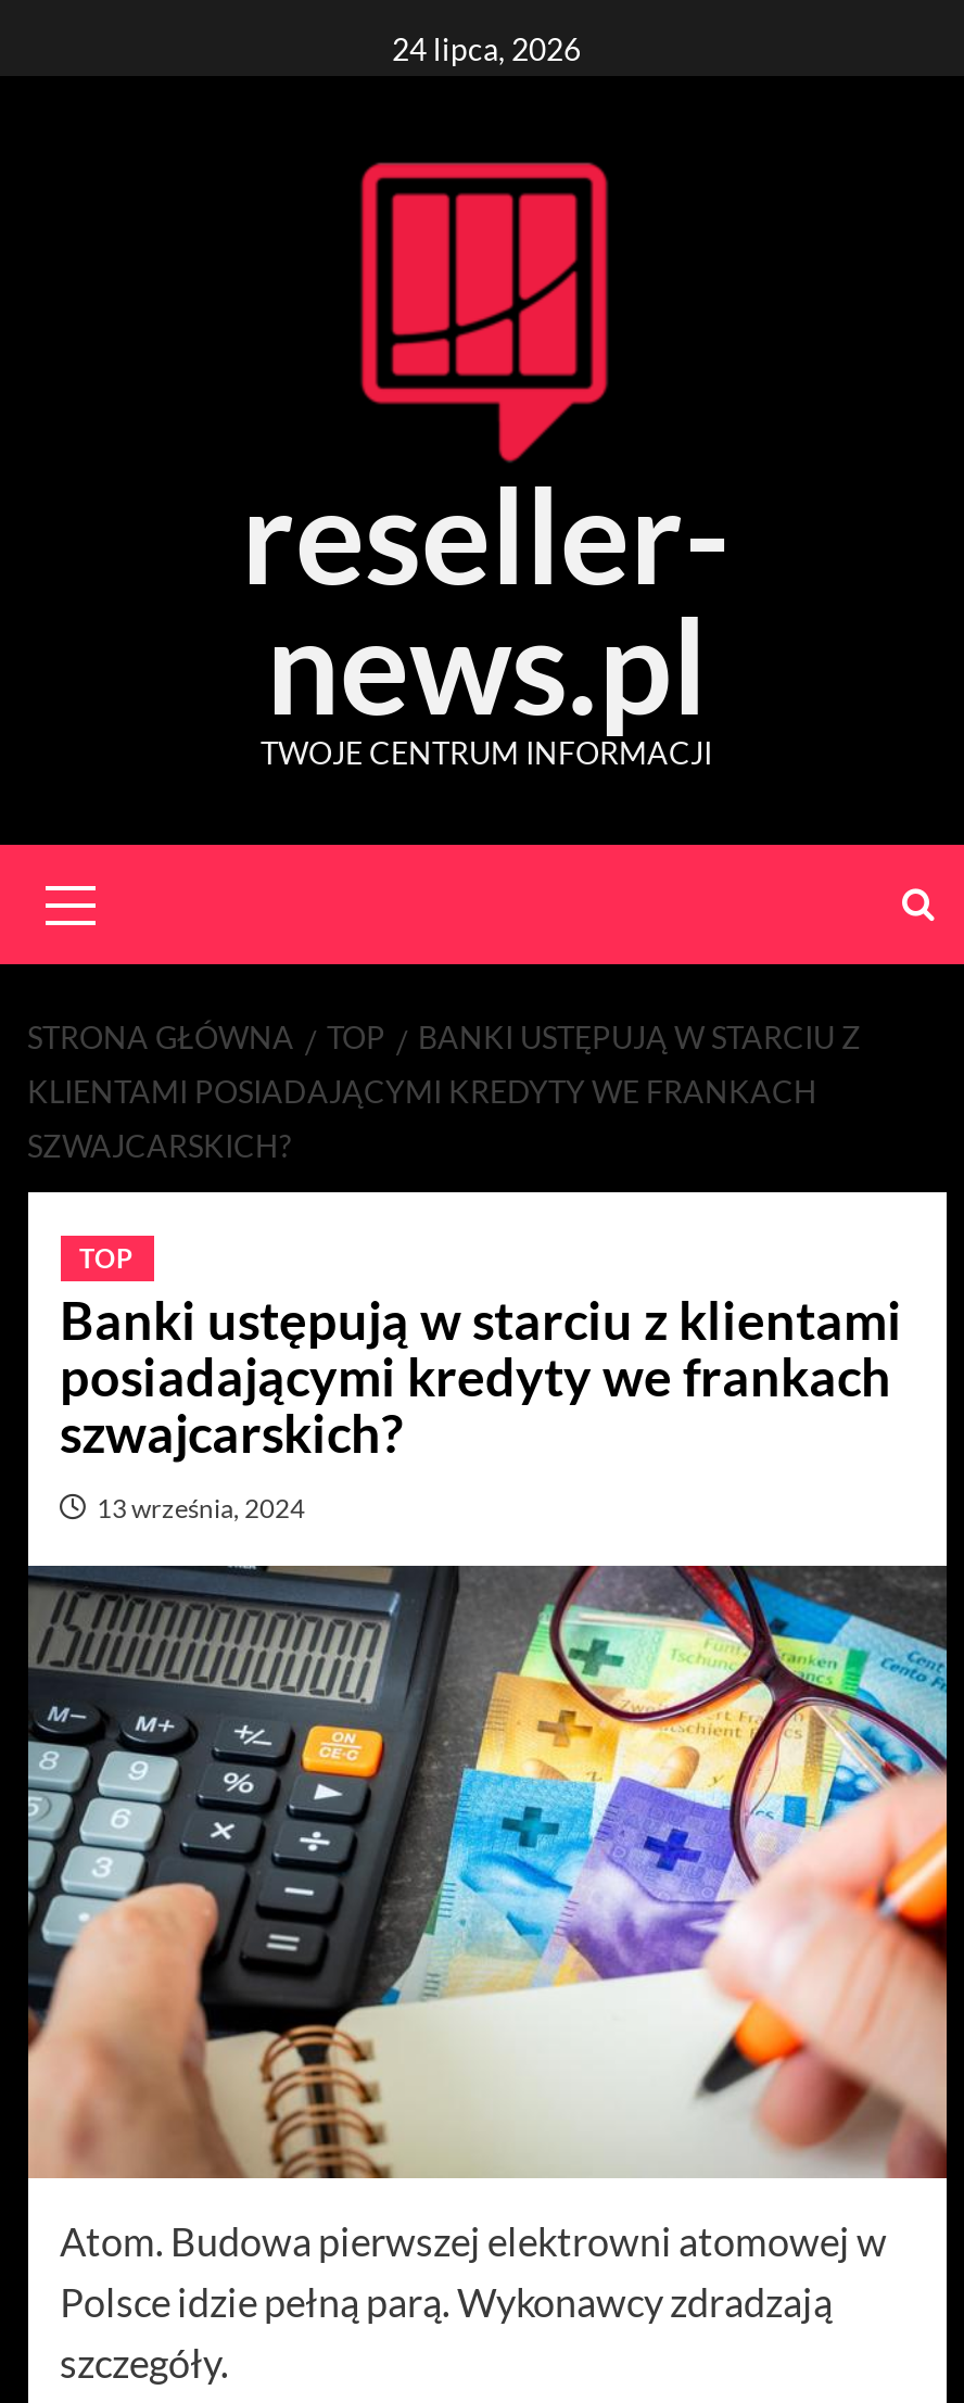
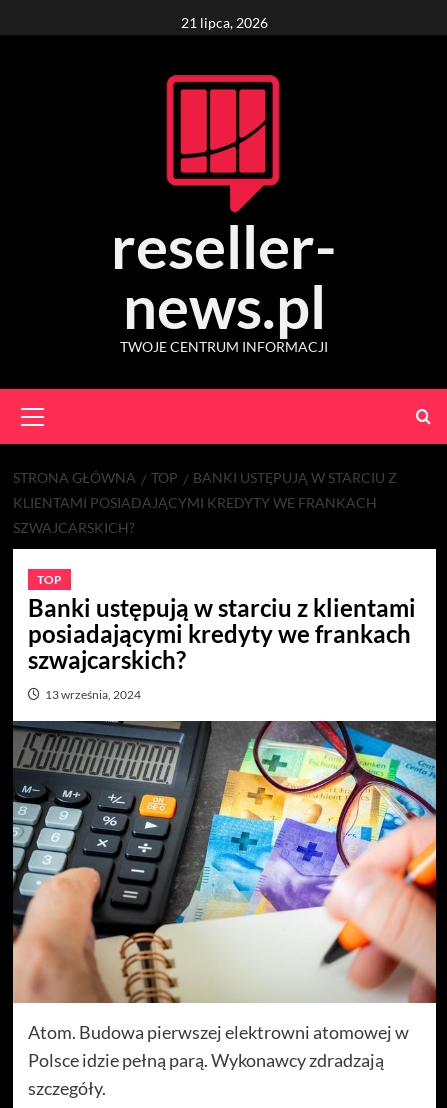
- 24 lipca, 2026
+ 21 lipca, 2026
